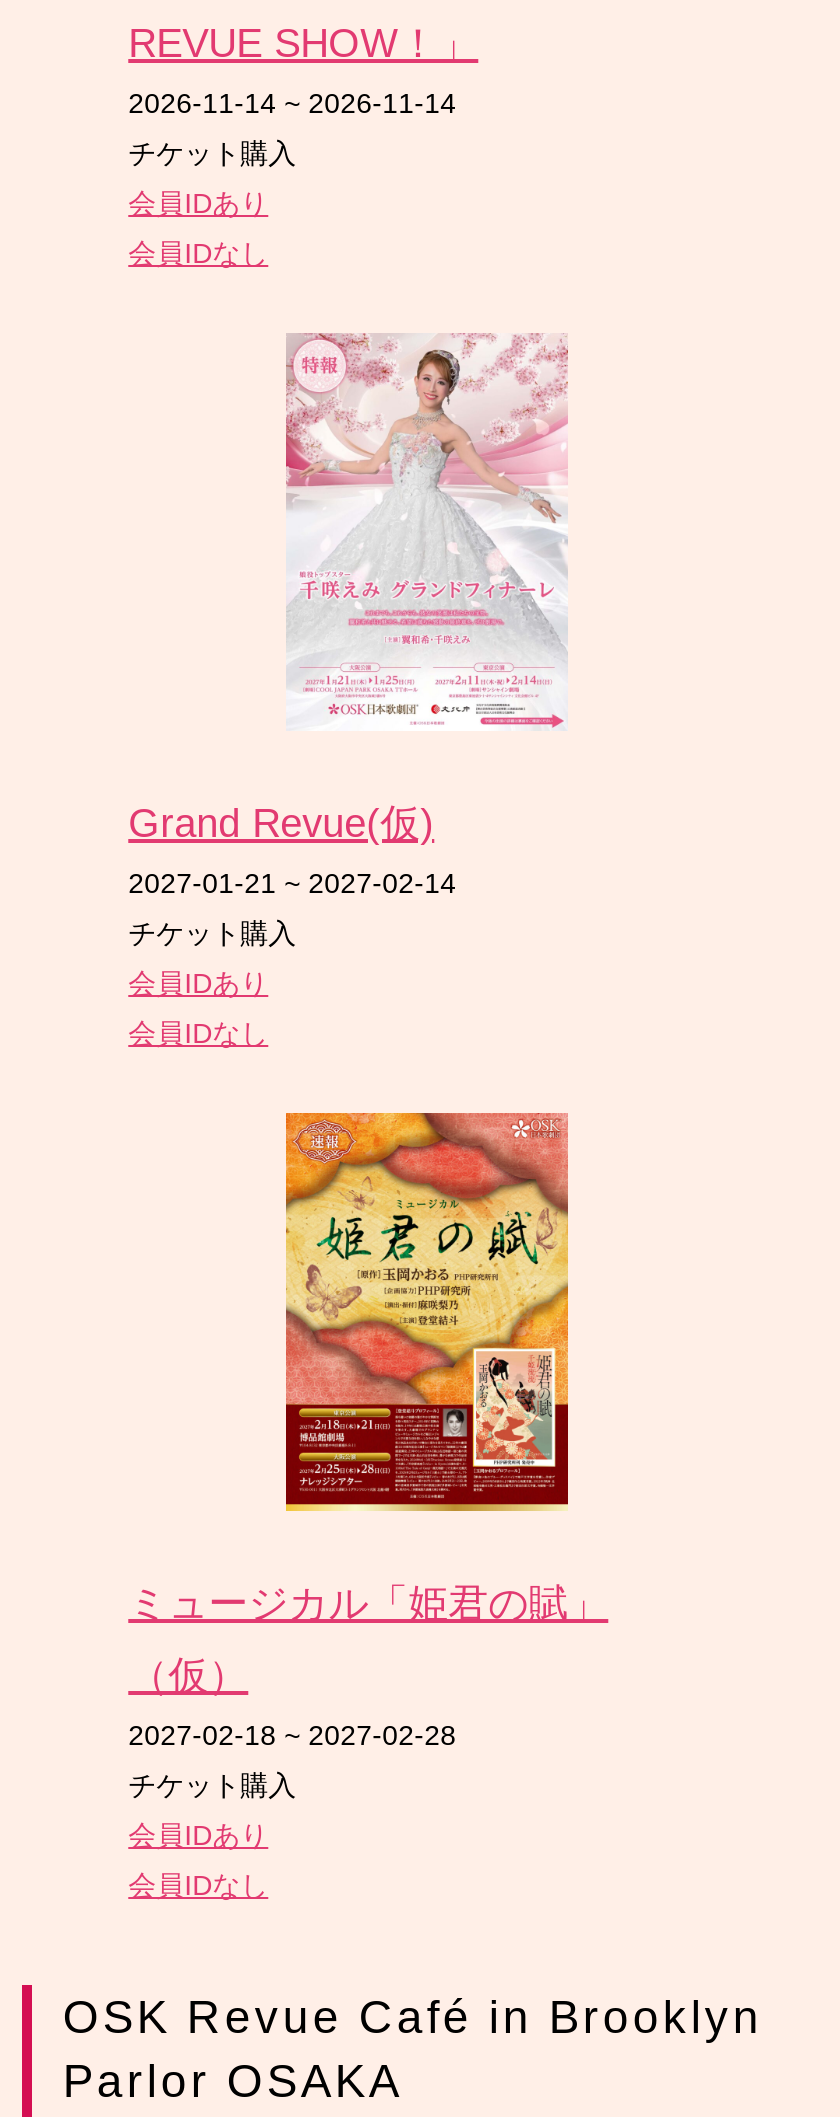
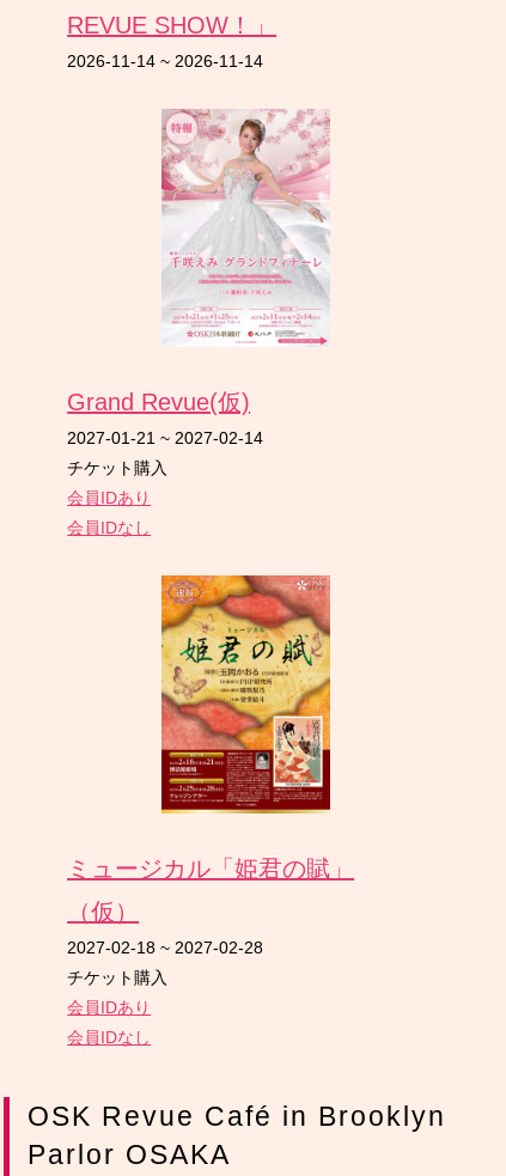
- チケット購入
- 会員IDあり
- 会員IDなし
